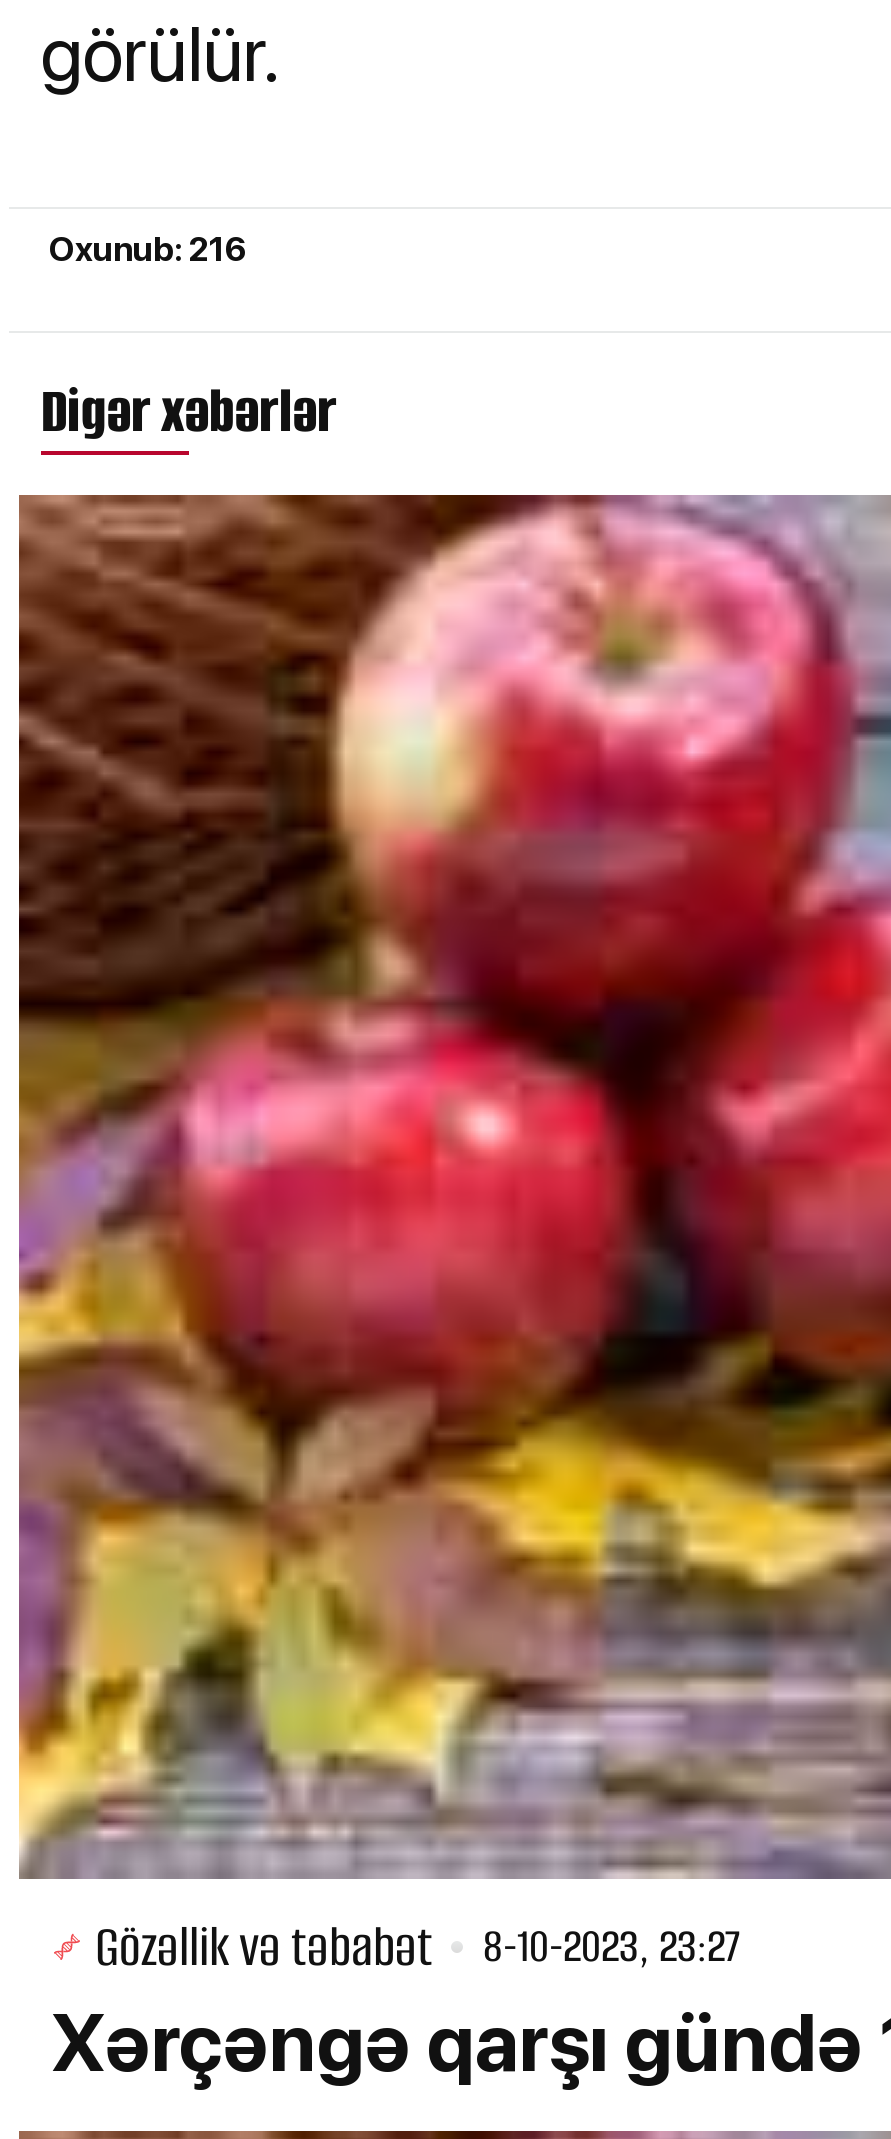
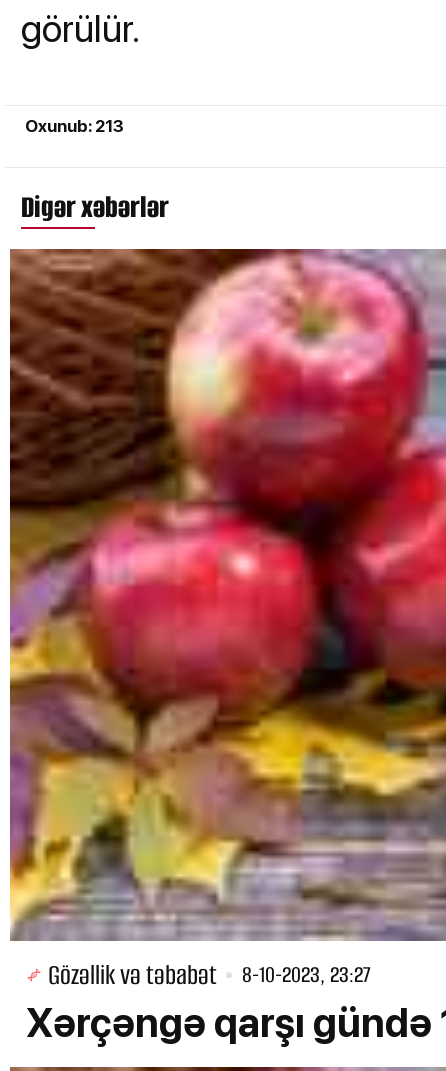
- Oxunub: 216
+ Oxunub: 213
